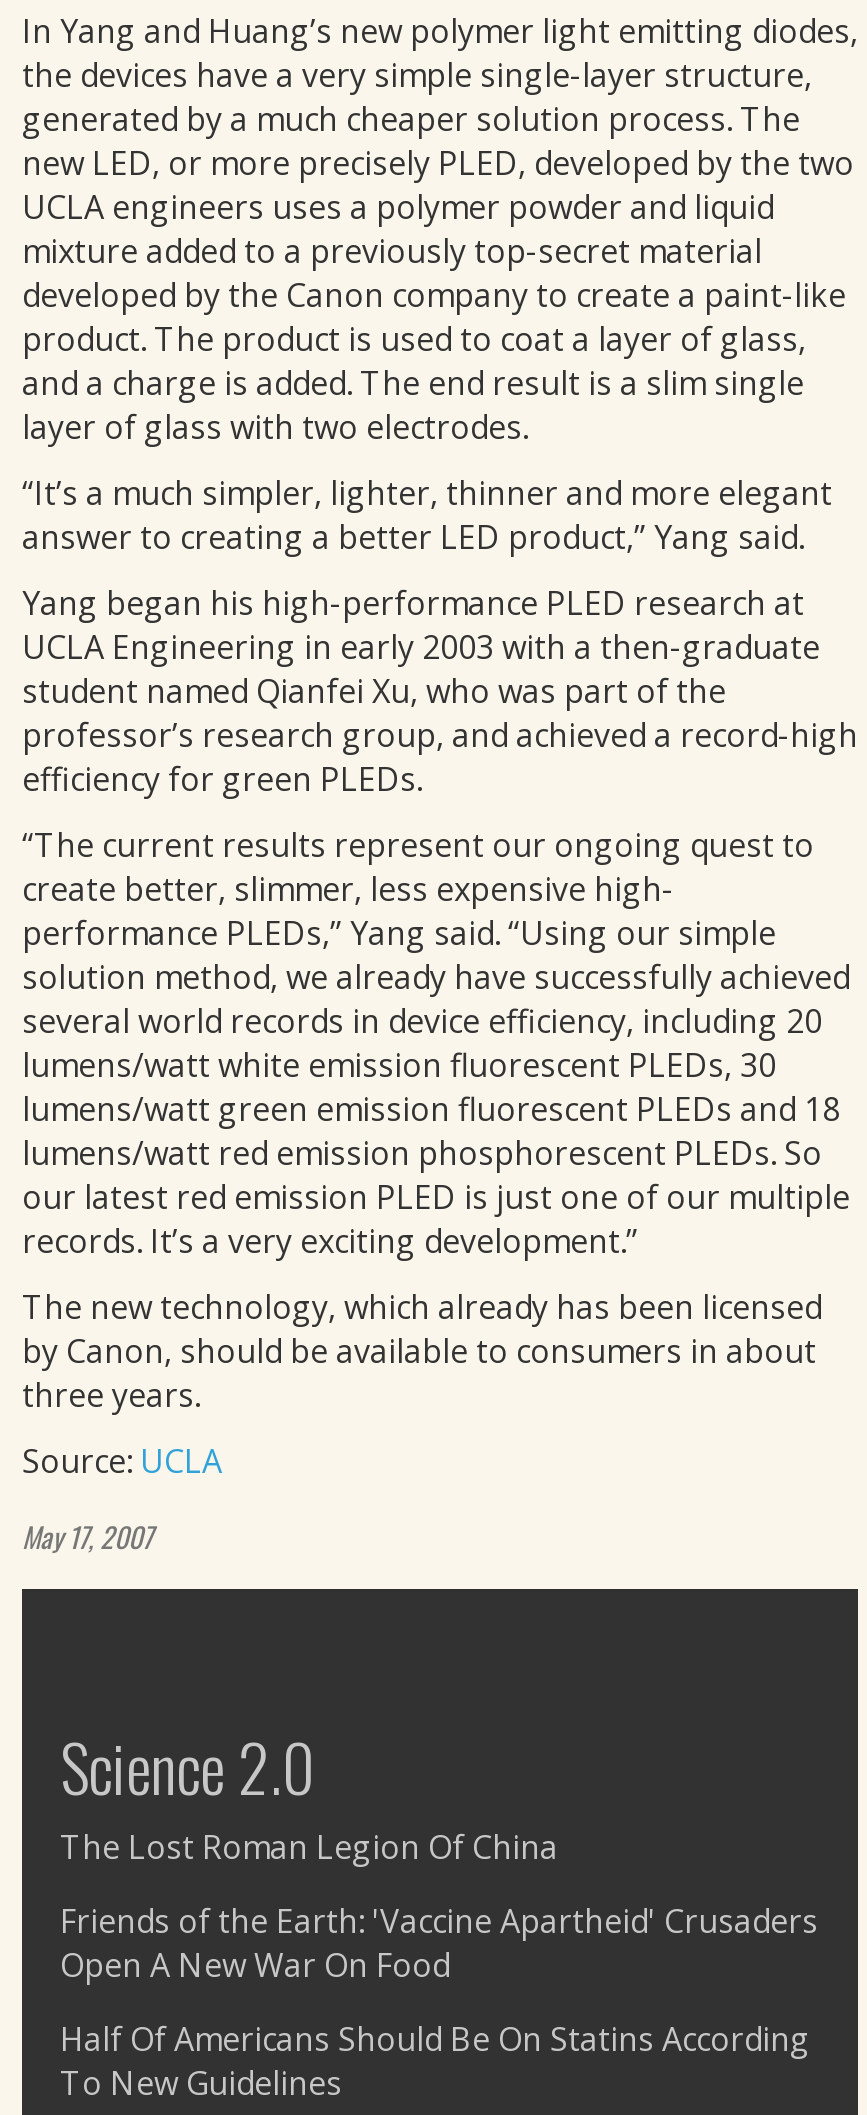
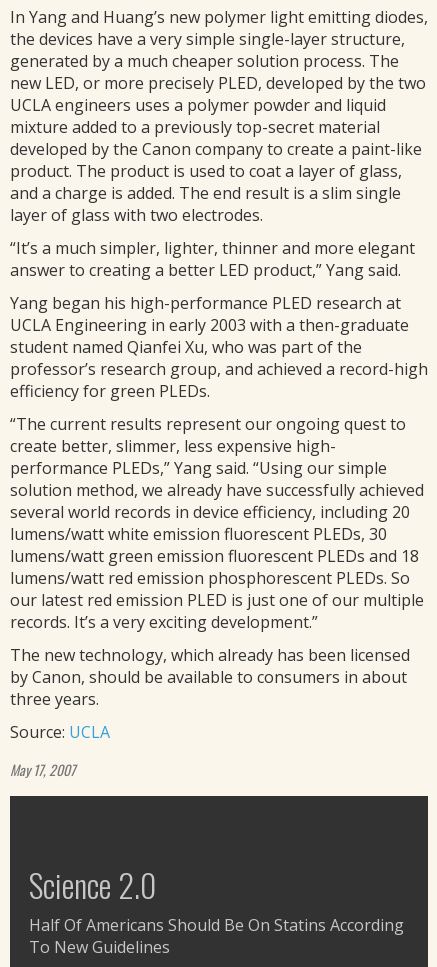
- The Lost Roman Legion Of China
- Friends of the Earth: 'Vaccine Apartheid' Crusaders
- Open A New War On Food
